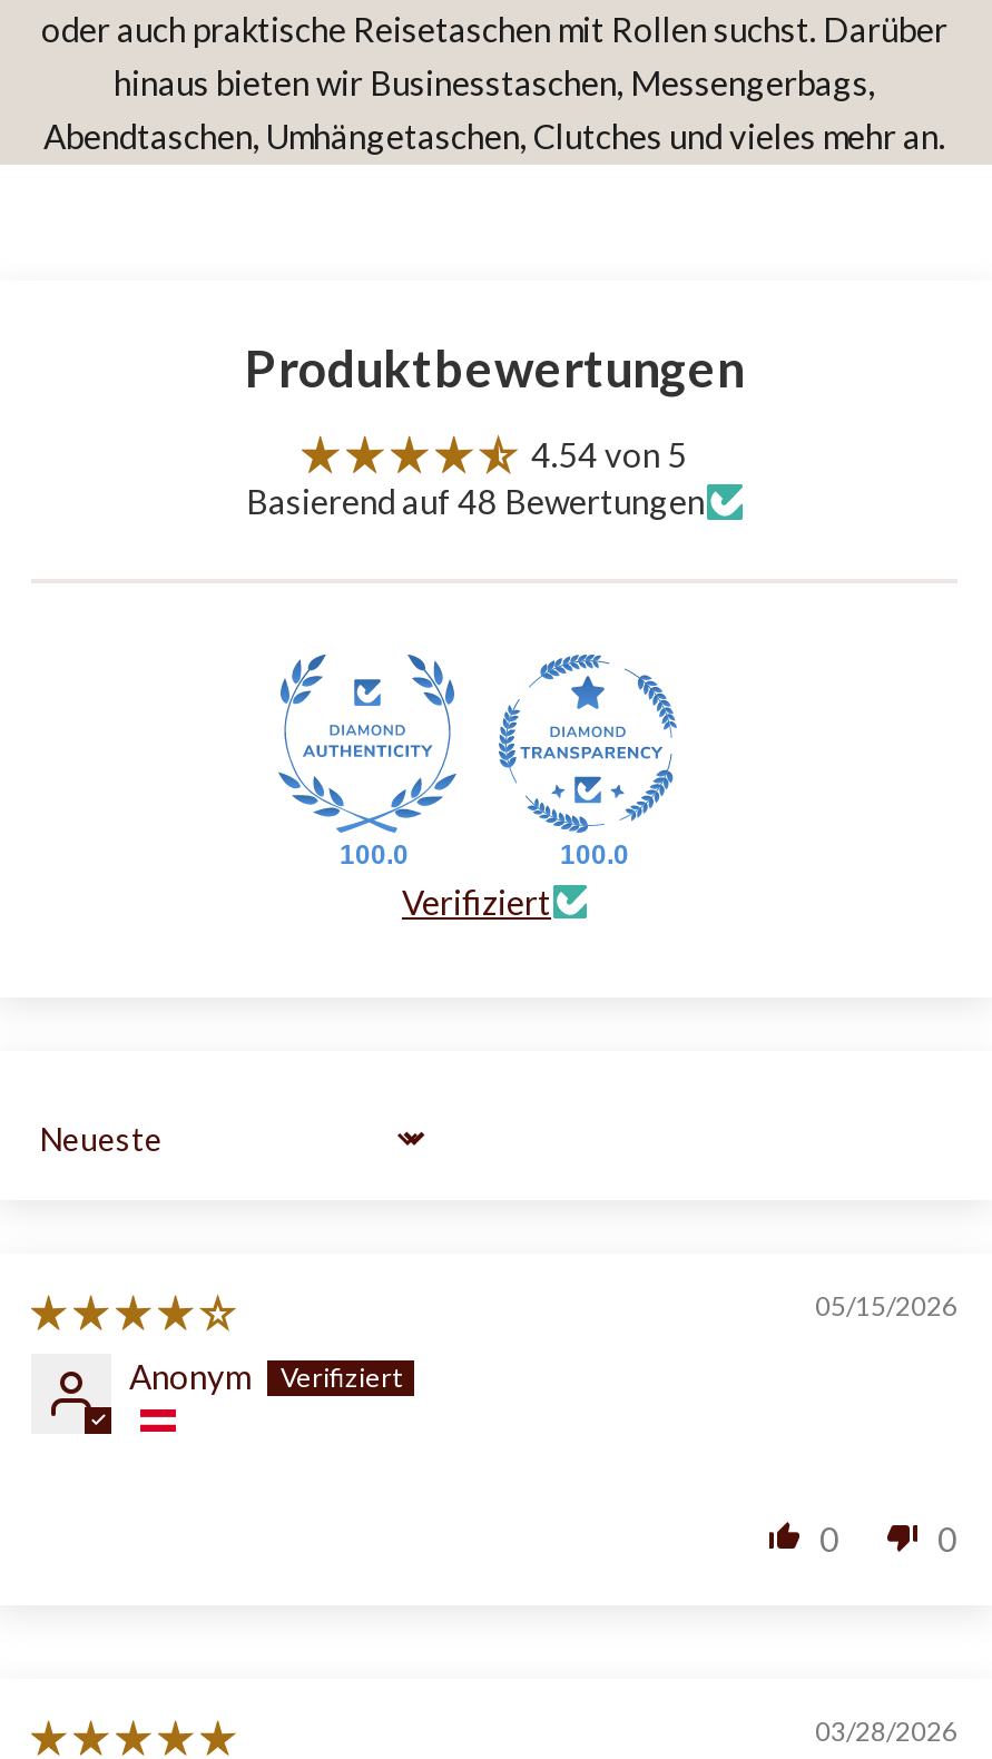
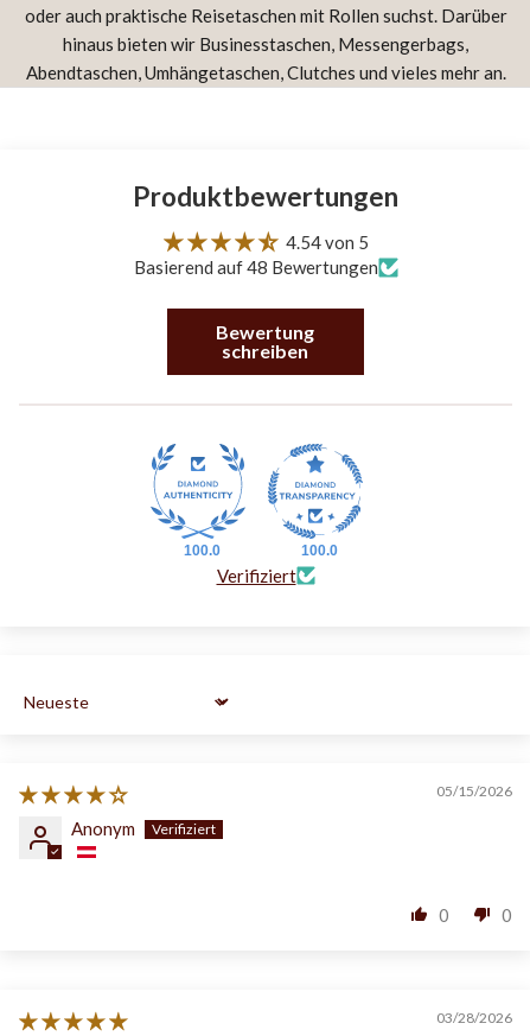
+ Bewertung
+ schreiben
